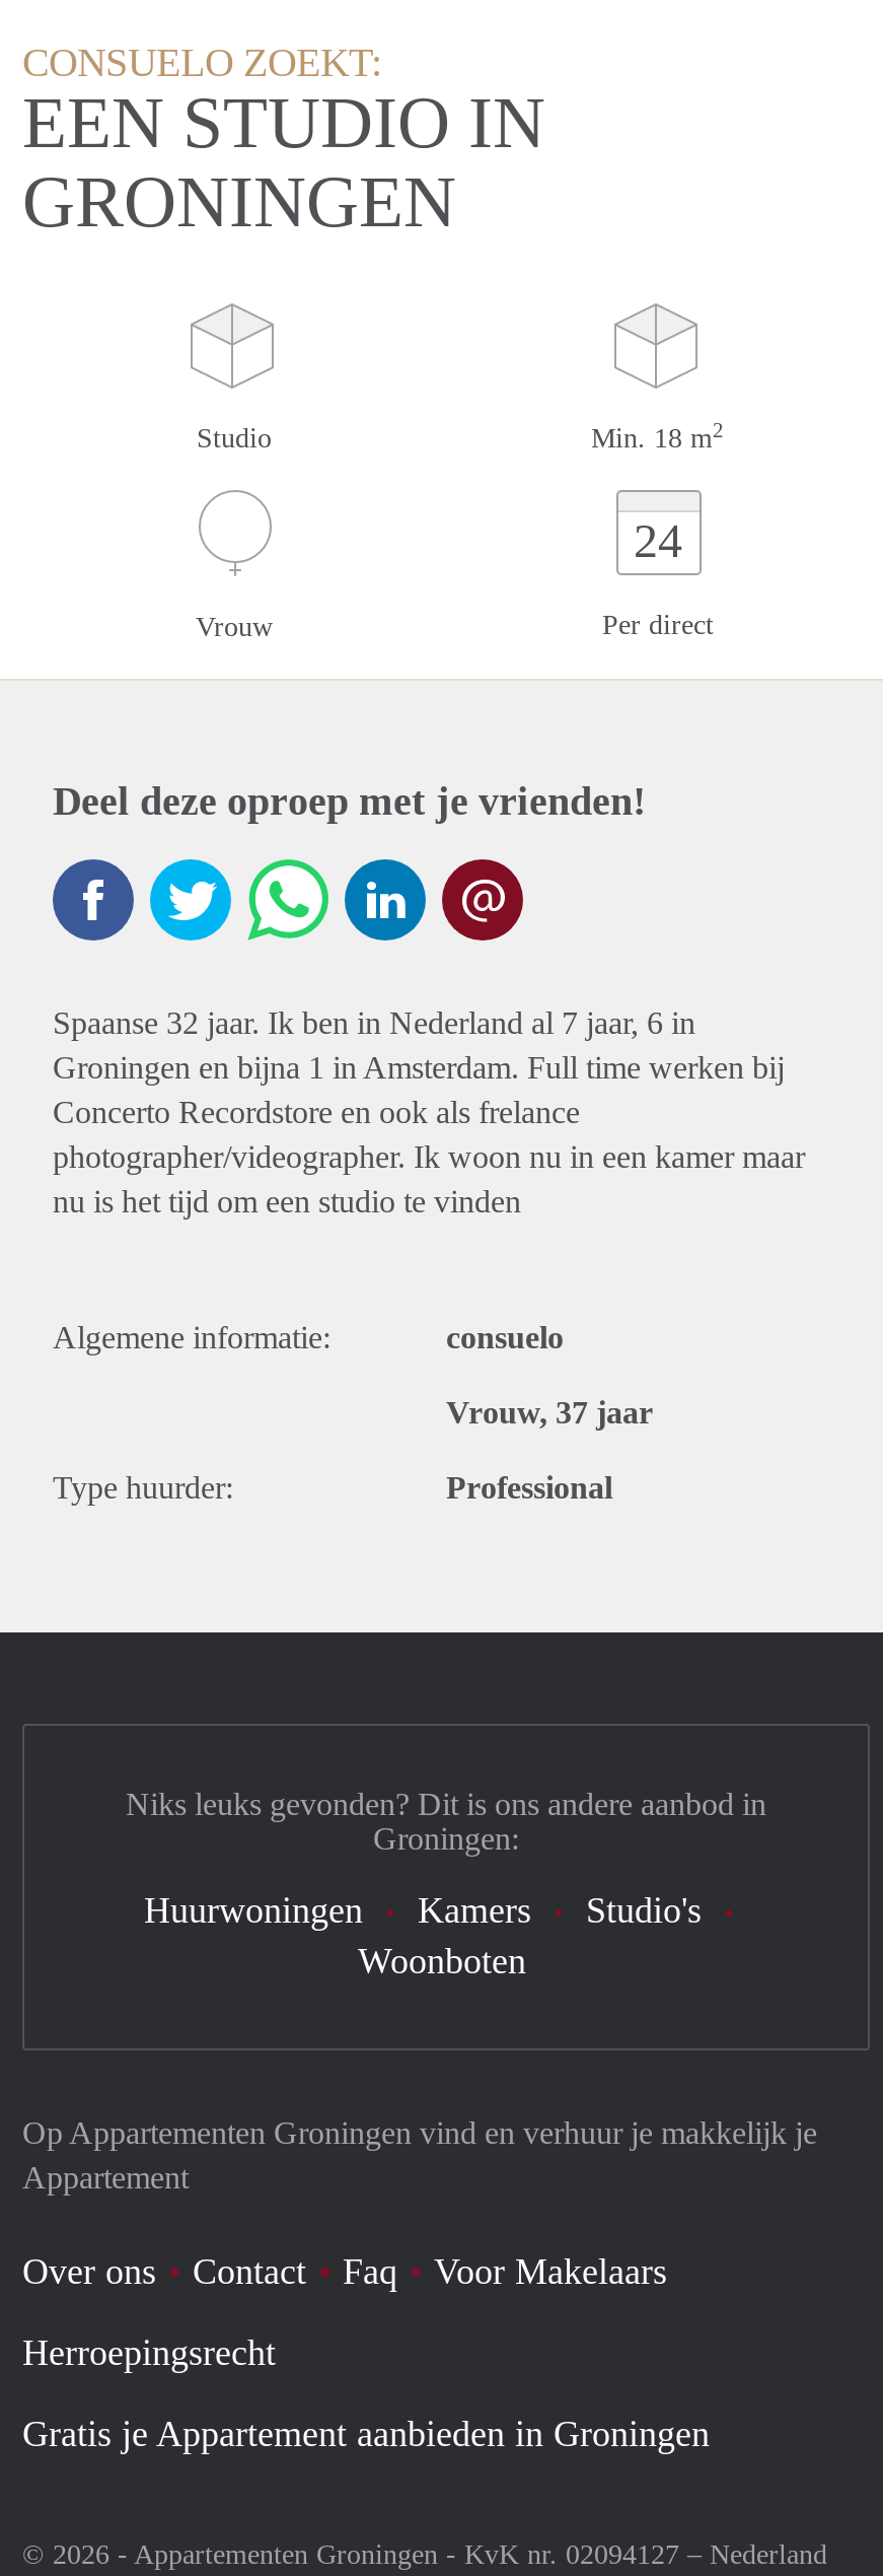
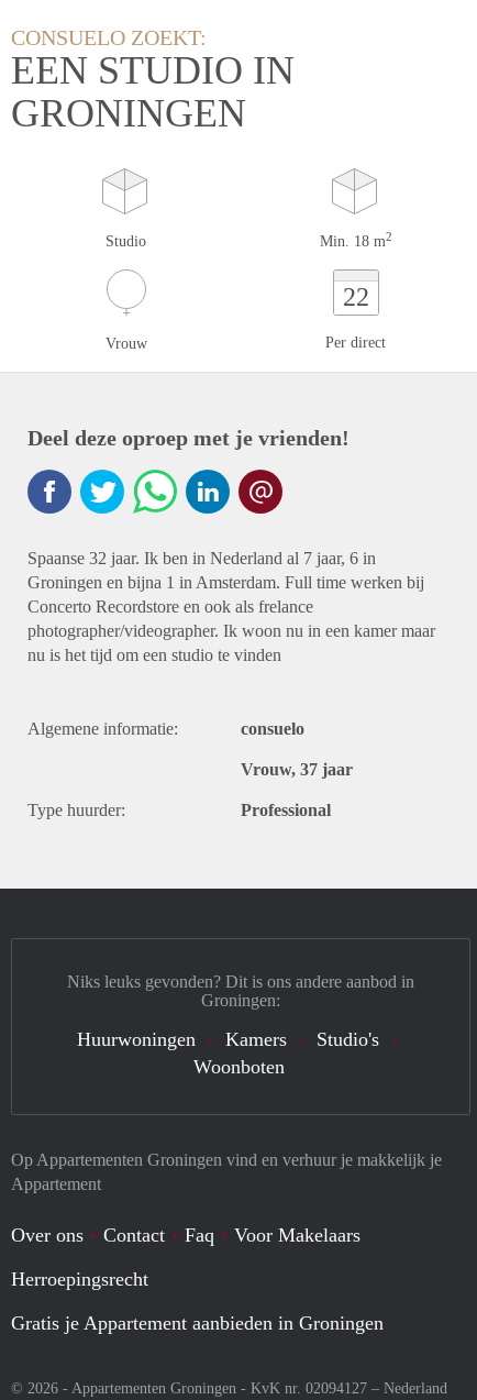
- 24
+ 22
